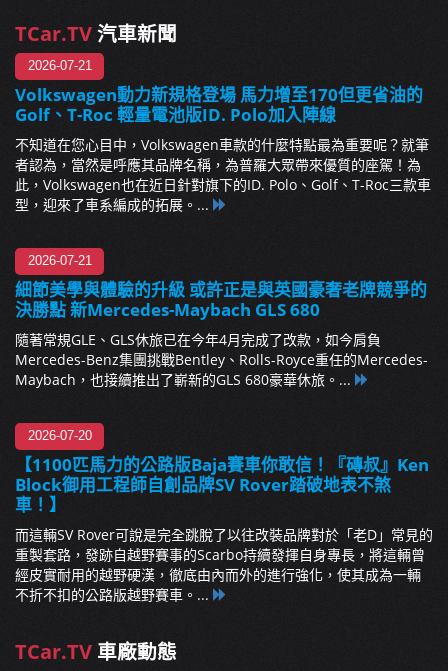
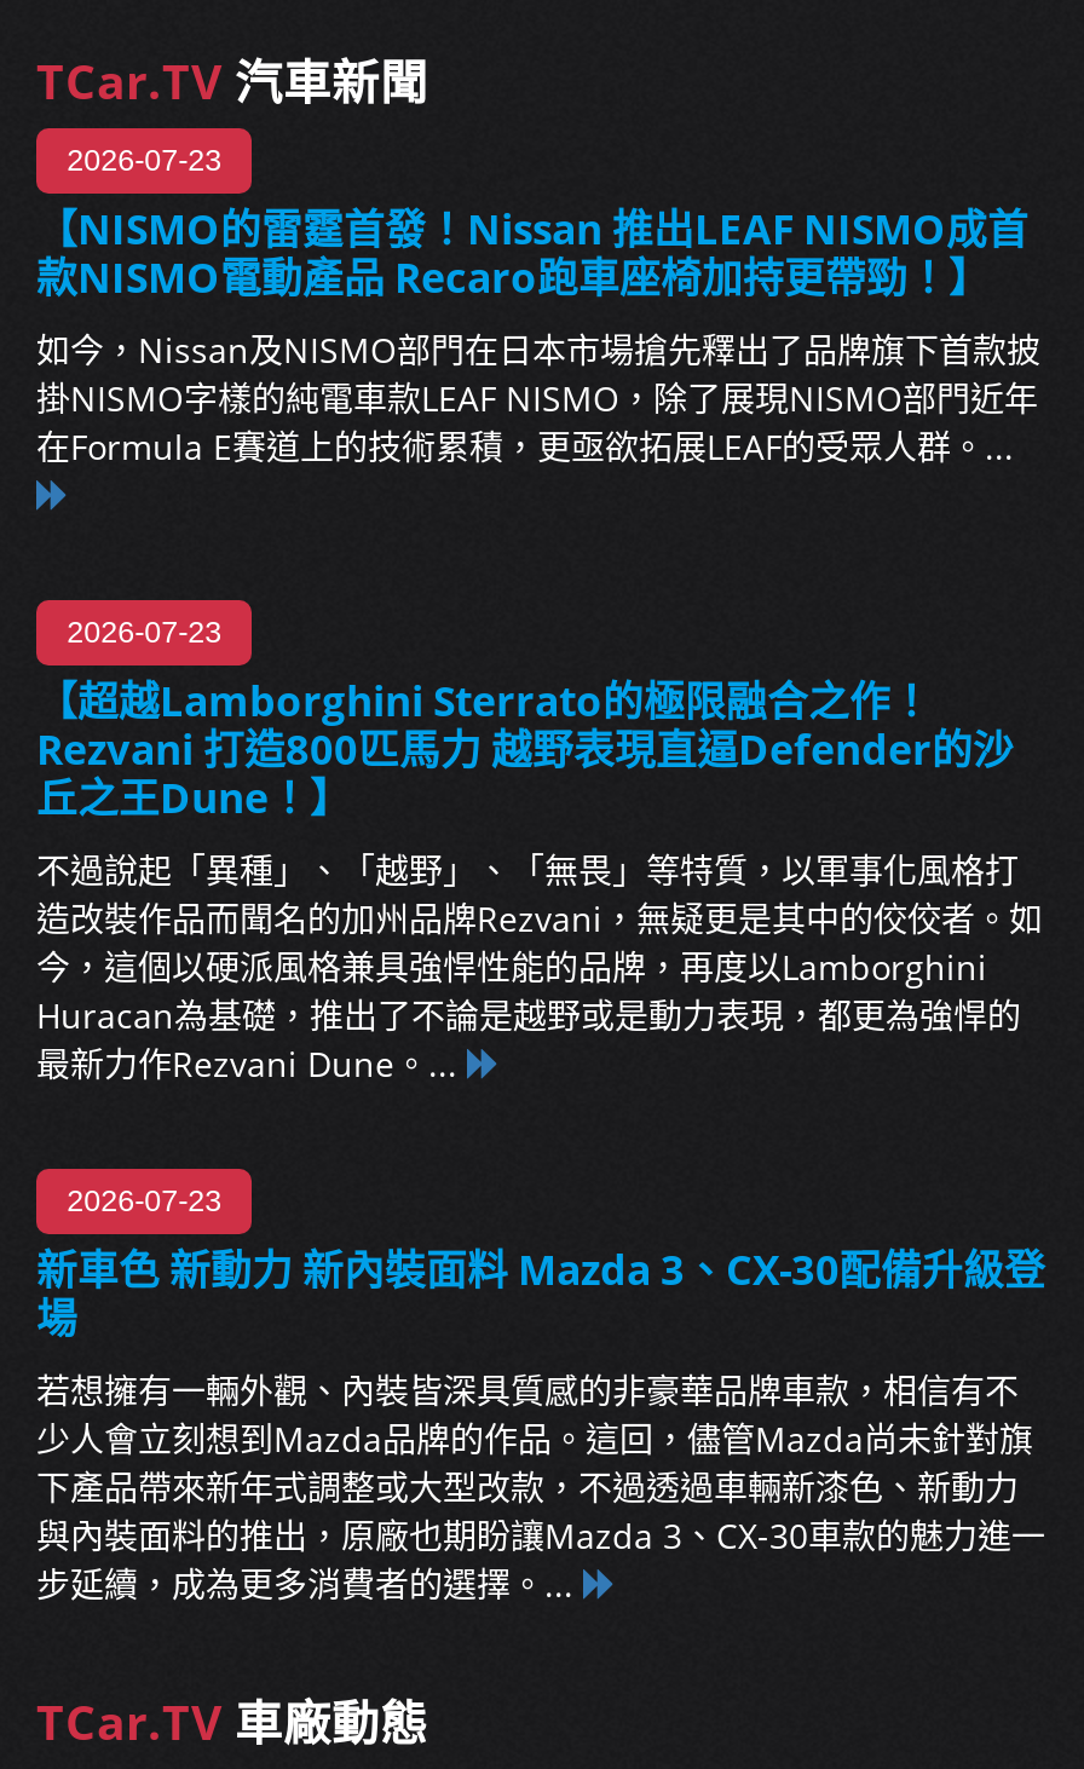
- 2026-07-21
- Volkswagen動力新規格登場 馬力增至170但更省油的
- Golf、T-Roc 輕量電池版ID. Polo加入陣線
- 不知道在您心目中，Volkswagen車款的什麼特點最為重要呢？就筆
- 者認為，當然是呼應其品牌名稱，為普羅大眾帶來優質的座駕！為
- 此，Volkswagen也在近日針對旗下的ID. Polo、Golf、T-Roc三款車
- 型，迎來了車系編成的拓展。...
+ 2026-07-23
+ 【NISMO的雷霆首發！Nissan 推出LEAF NISMO成首
+ 款NISMO電動產品 Recaro跑車座椅加持更帶勁！】
+ 如今，Nissan及NISMO部門在日本市場搶先釋出了品牌旗下首款披
+ 掛NISMO字樣的純電車款LEAF NISMO，除了展現NISMO部門近年
+ 在Formula E賽道上的技術累積，更亟欲拓展LEAF的受眾人群。...

- 2026-07-21
- 細節美學與體驗的升級 或許正是與英國豪奢老牌競爭的
- 決勝點 新Mercedes-Maybach GLS 680
- 隨著常規GLE、GLS休旅已在今年4月完成了改款，如今肩負
- Mercedes-Benz集團挑戰Bentley、Rolls-Royce重任的Mercedes-
- Maybach，也接續推出了嶄新的GLS 680豪華休旅。...
+ 2026-07-23
+ 【超越Lamborghini Sterrato的極限融合之作！
+ Rezvani 打造800匹馬力 越野表現直逼Defender的沙
+ 丘之王Dune！】
+ 不過說起「異種」、「越野」、「無畏」等特質，以軍事化風格打
+ 造改裝作品而聞名的加州品牌Rezvani，無疑更是其中的佼佼者。如
+ 今，這個以硬派風格兼具強悍性能的品牌，再度以Lamborghini
+ Huracan為基礎，推出了不論是越野或是動力表現，都更為強悍的
+ 最新力作Rezvani Dune。...

- 2026-07-20
- 【1100匹馬力的公路版Baja賽車你敢信！『磚叔』Ken
- Block御用工程師自創品牌SV Rover踏破地表不煞
- 車！】
- 而這輛SV Rover可說是完全跳脫了以往改裝品牌對於「老D」常見的
- 重製套路，發跡自越野賽事的Scarbo持續發揮自身專長，將這輛曾
- 經皮實耐用的越野硬漢，徹底由內而外的進行強化，使其成為一輛
- 不折不扣的公路版越野賽車。...
+ 2026-07-23
+ 新車色 新動力 新內裝面料 Mazda 3、CX-30配備升級登
+ 場
+ 若想擁有一輛外觀、內裝皆深具質感的非豪華品牌車款，相信有不
+ 少人會立刻想到Mazda品牌的作品。這回，儘管Mazda尚未針對旗
+ 下產品帶來新年式調整或大型改款，不過透過車輛新漆色、新動力
+ 與內裝面料的推出，原廠也期盼讓Mazda 3、CX-30車款的魅力進一
+ 步延續，成為更多消費者的選擇。...
